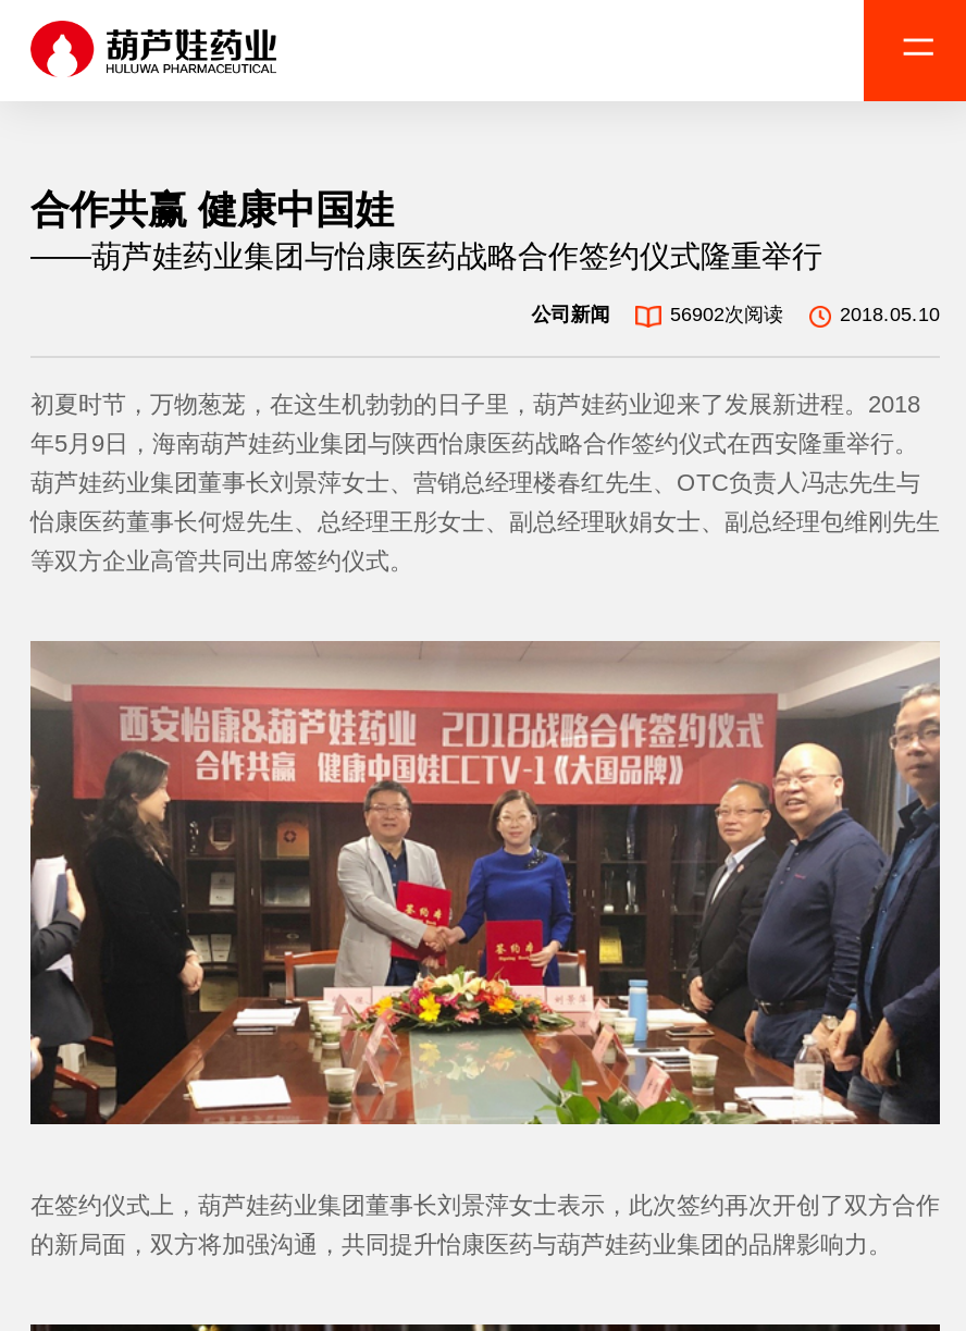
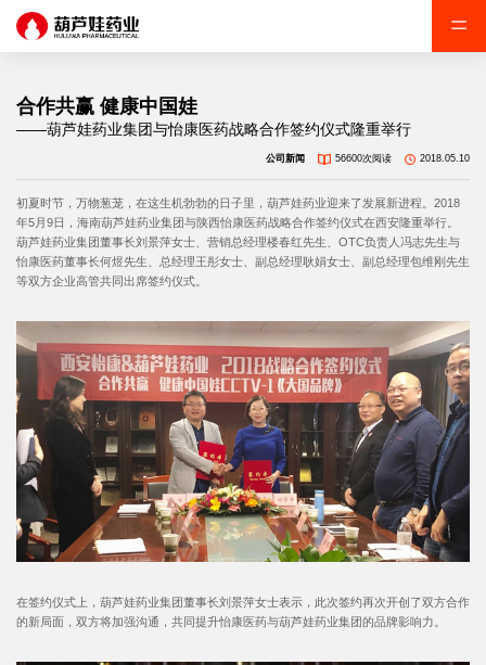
- 56902次阅读
+ 56600次阅读
